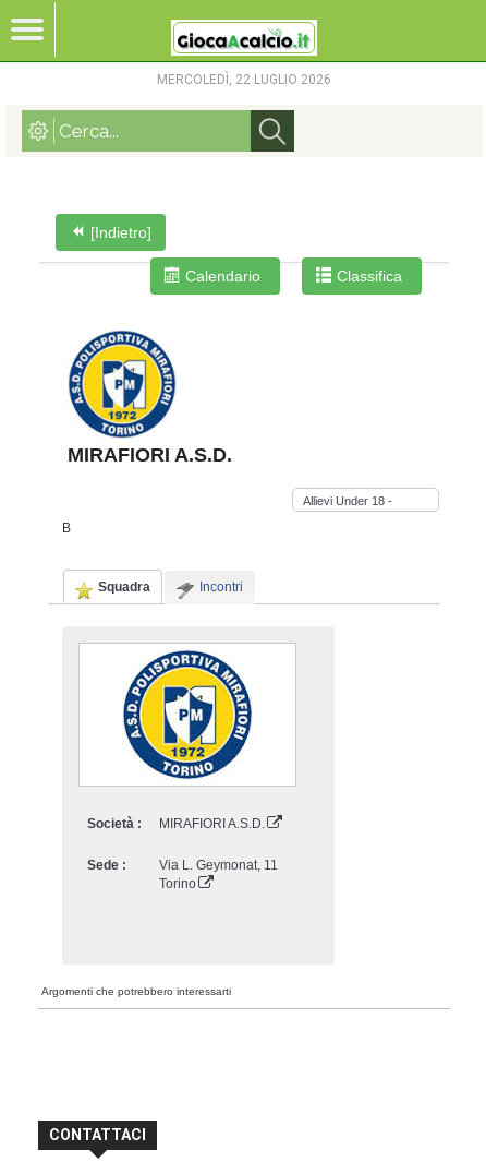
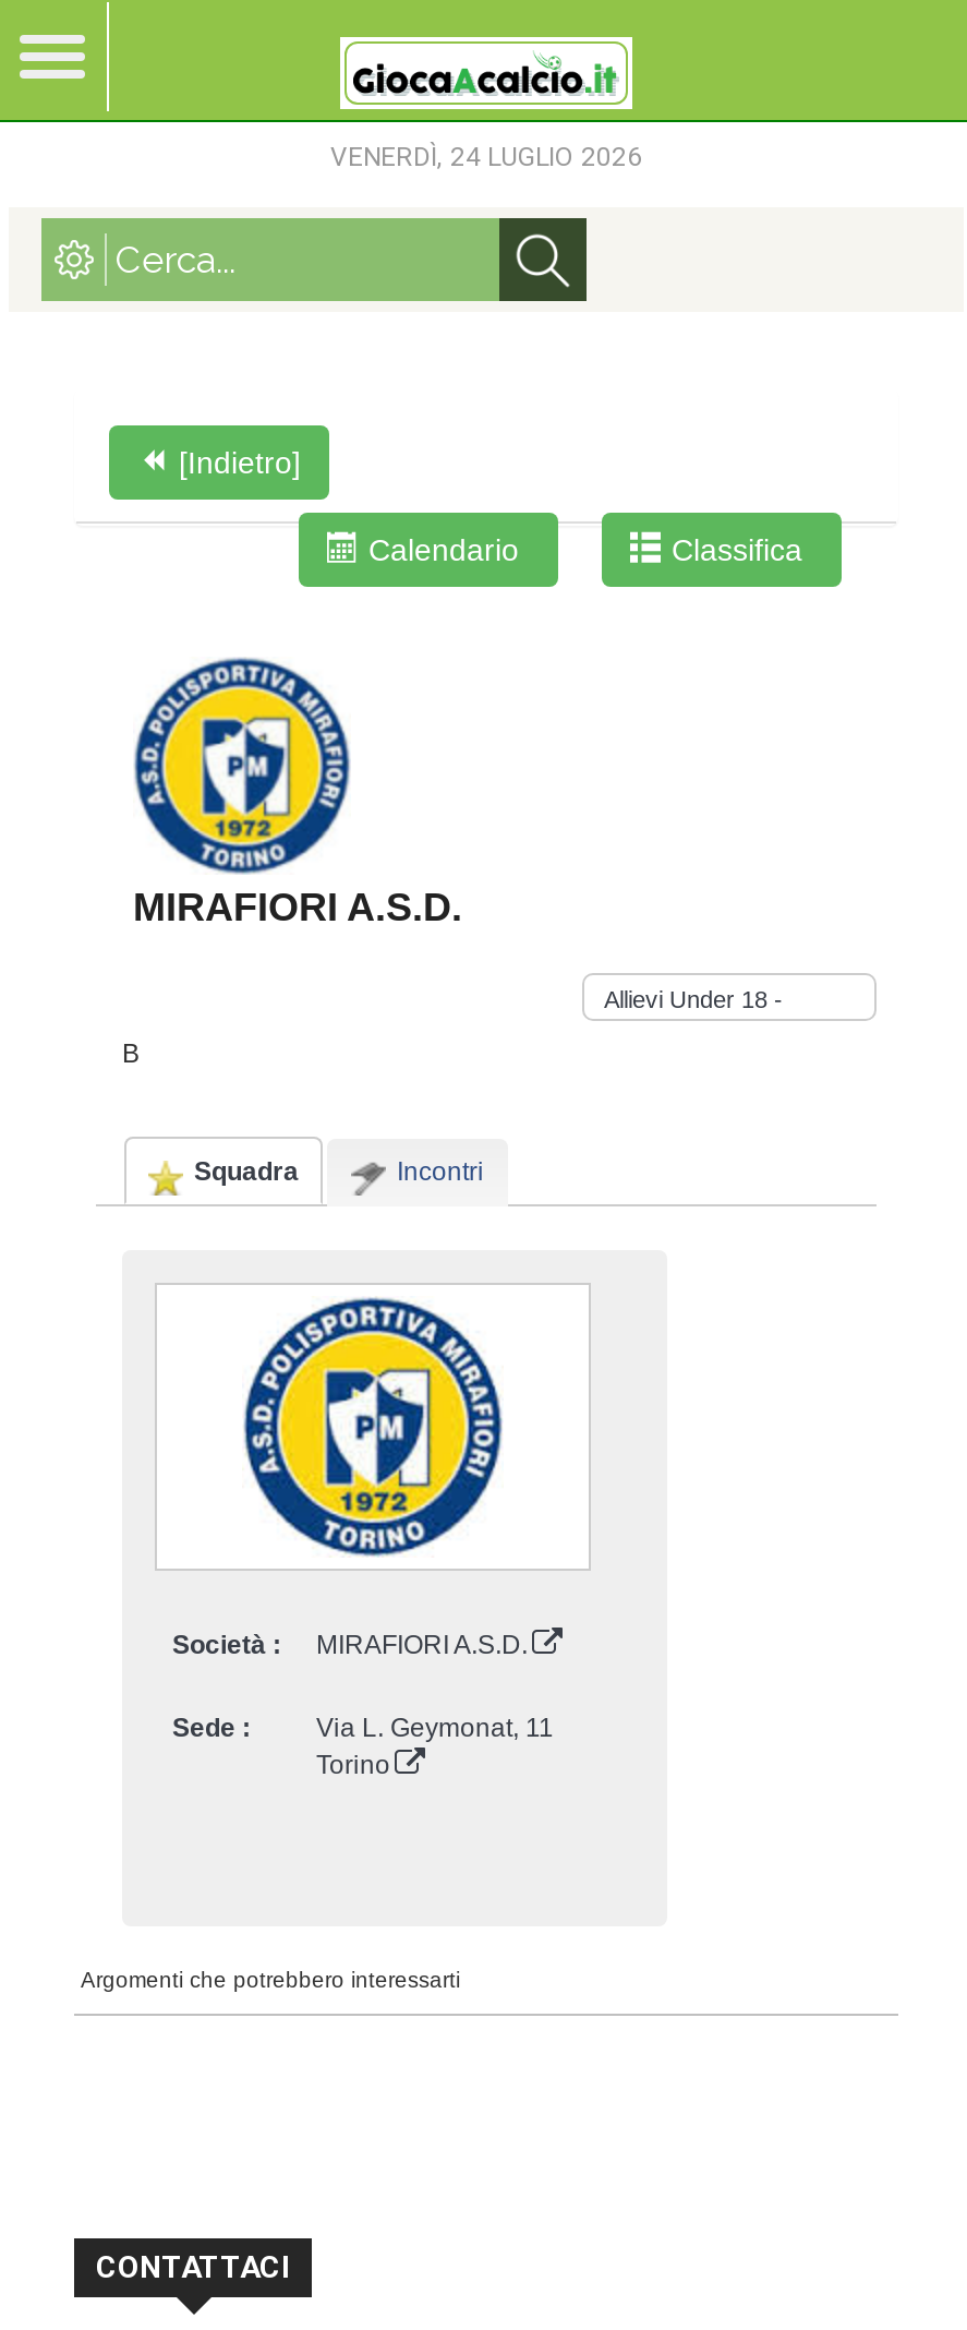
- MERCOLEDÌ, 22 LUGLIO 2026
+ VENERDÌ, 24 LUGLIO 2026
